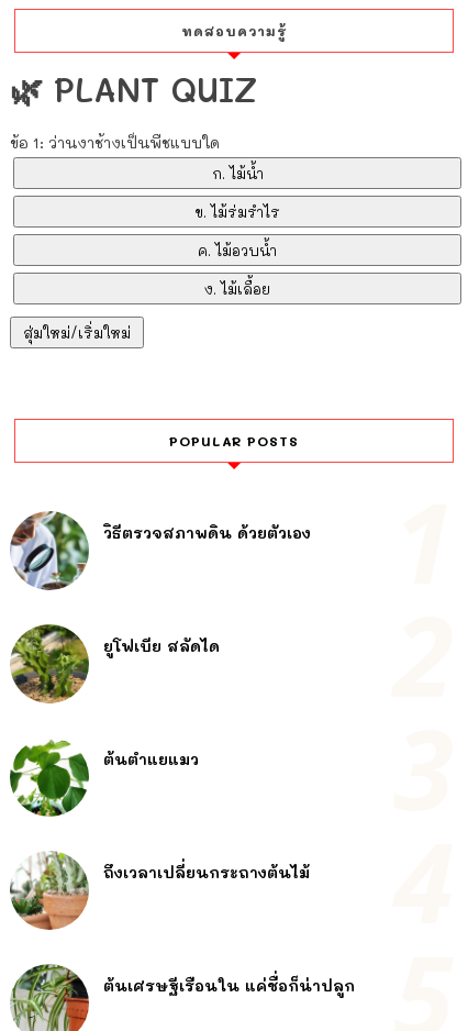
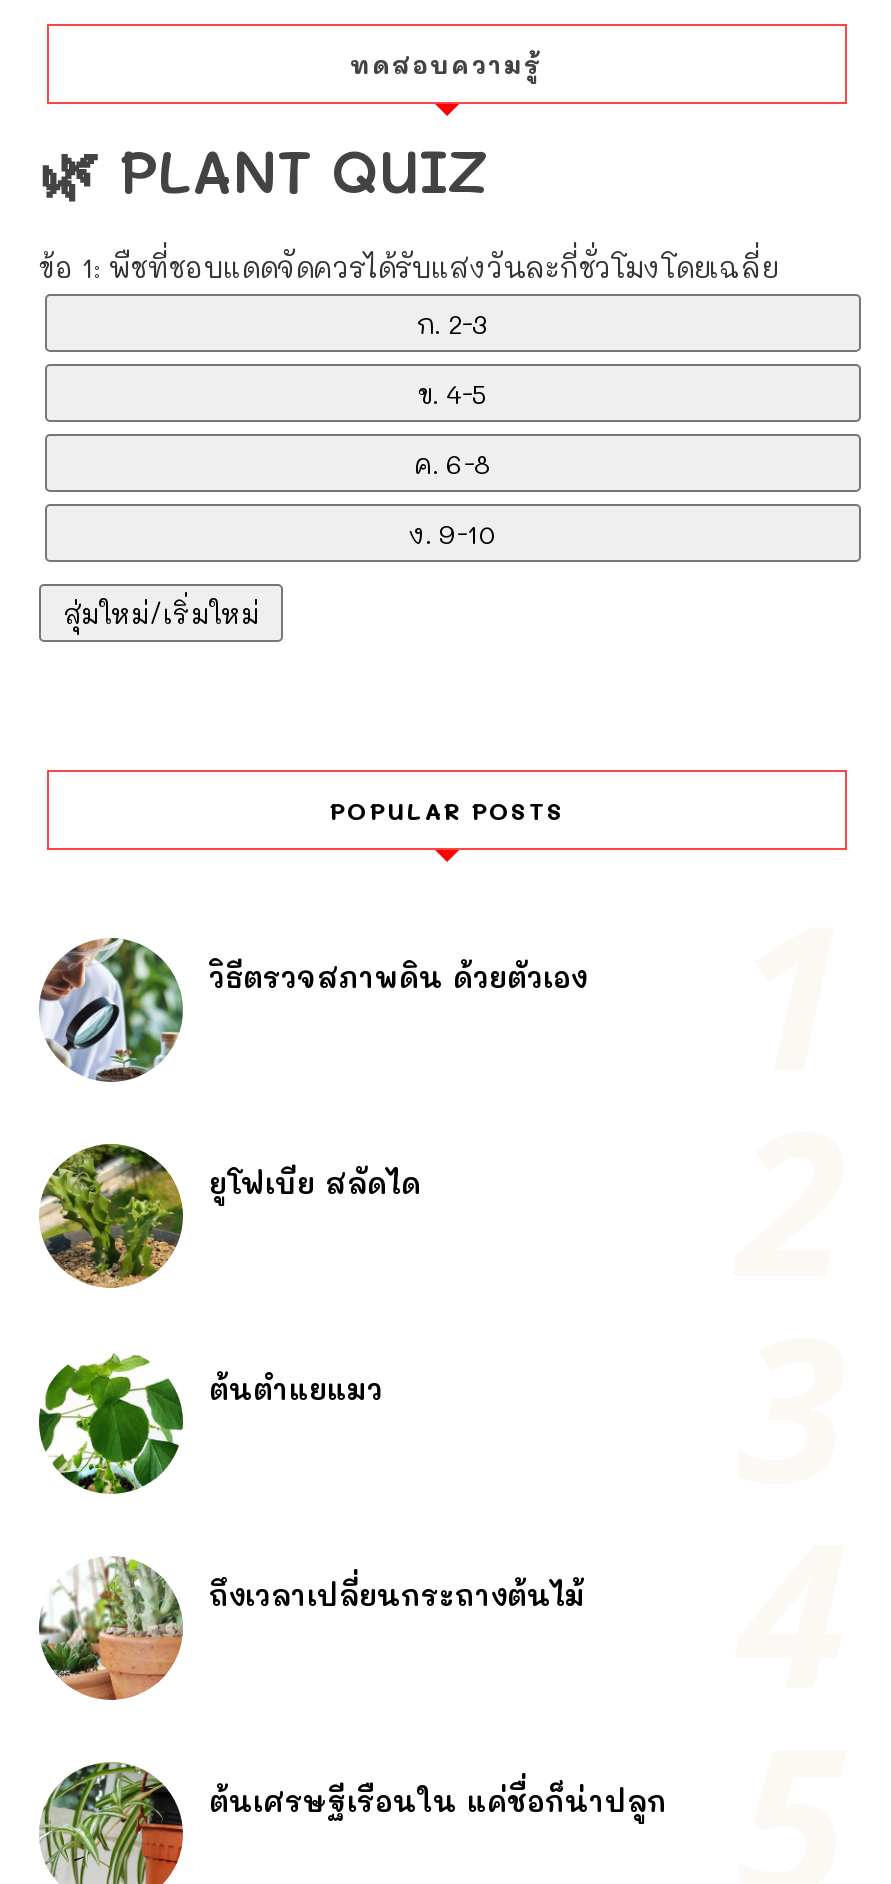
- ข้อ 1: ว่านงาช้างเป็นพืชแบบใด
+ ข้อ 1: พืชที่ชอบแดดจัดควรได้รับแสงวันละกี่ชั่วโมงโดยเฉลี่ย

- ก. ไม้น้ำ
+ ก. 2-3

- ข. ไม้ร่มรำไร
+ ข. 4-5

- ค. ไม้อวบน้ำ
+ ค. 6-8

- ง. ไม้เลื้อย
+ ง. 9-10
